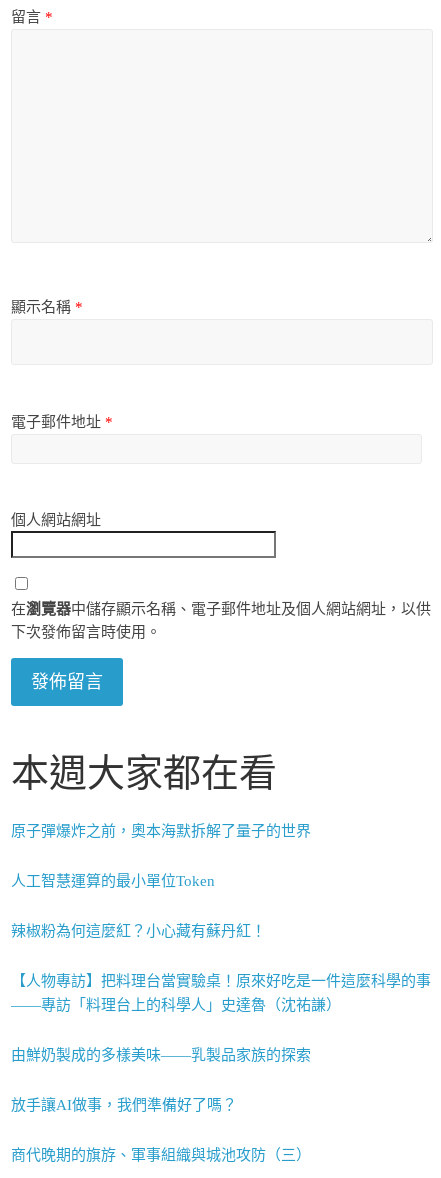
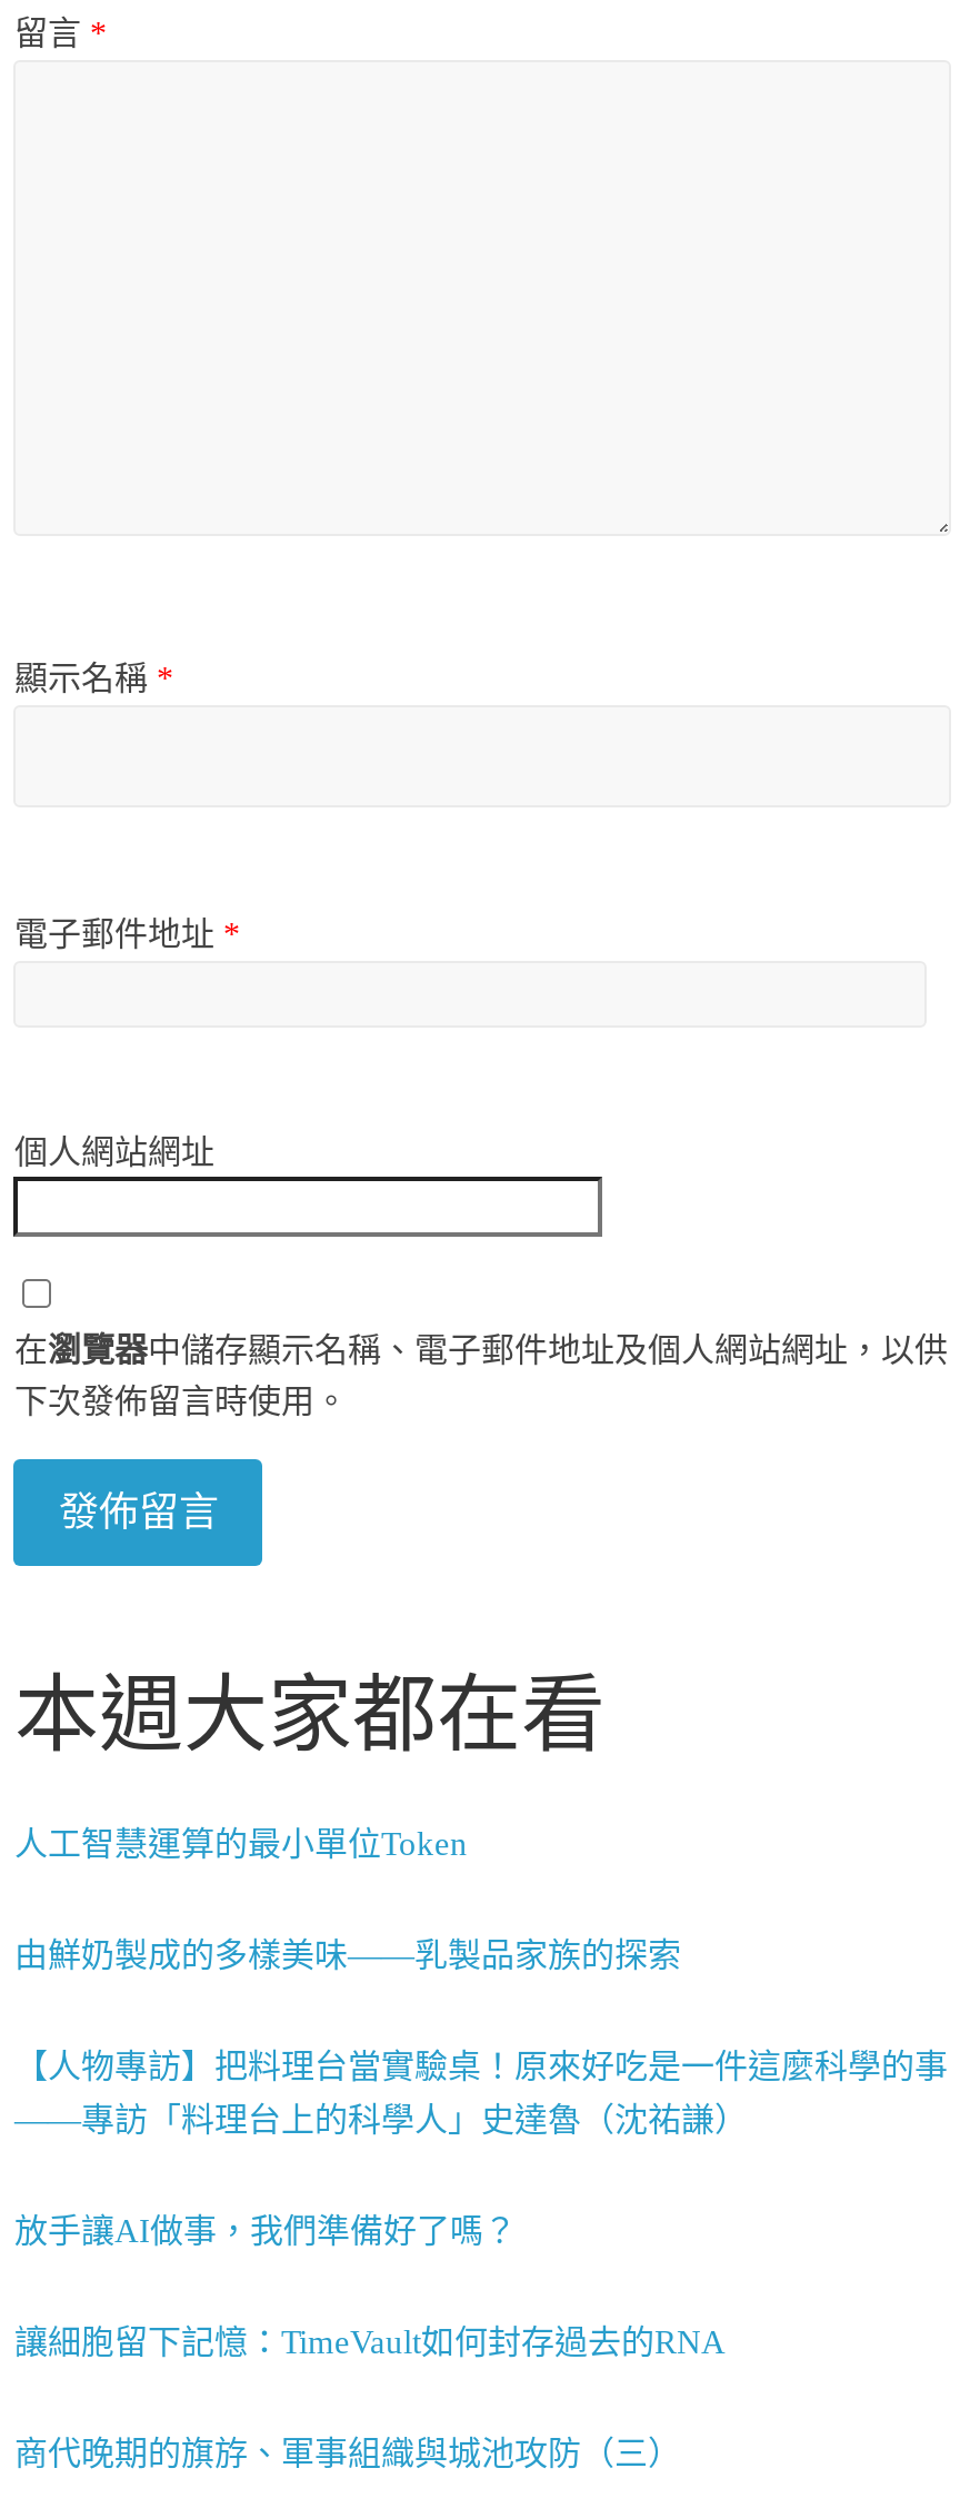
- 原子彈爆炸之前，奧本海默拆解了量子的世界

- 辣椒粉為何這麼紅？小心藏有蘇丹紅！

moved up: 由鮮奶製成的多樣美味——乳製品家族的探索

moved up: 放手讓AI做事，我們準備好了嗎？

+ 讓細胞留下記憶：TimeVault如何封存過去的RNA
